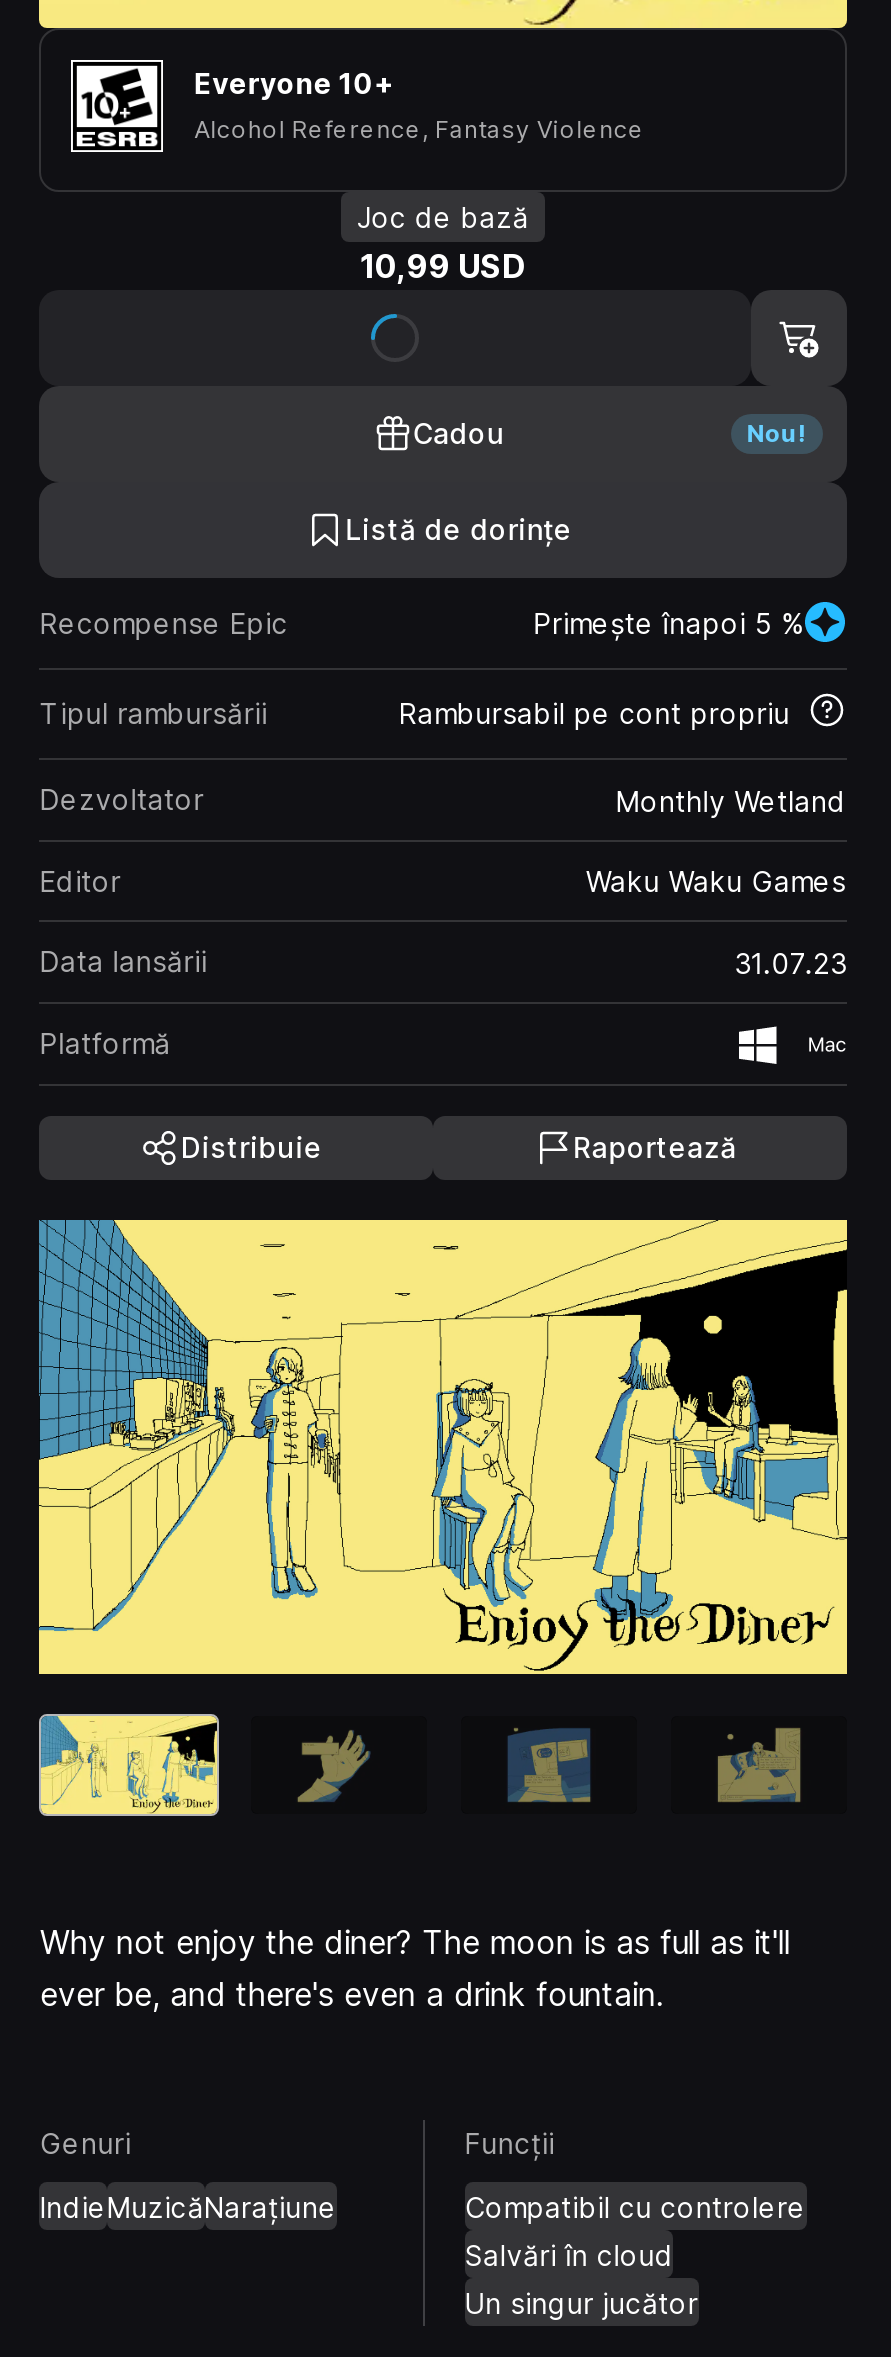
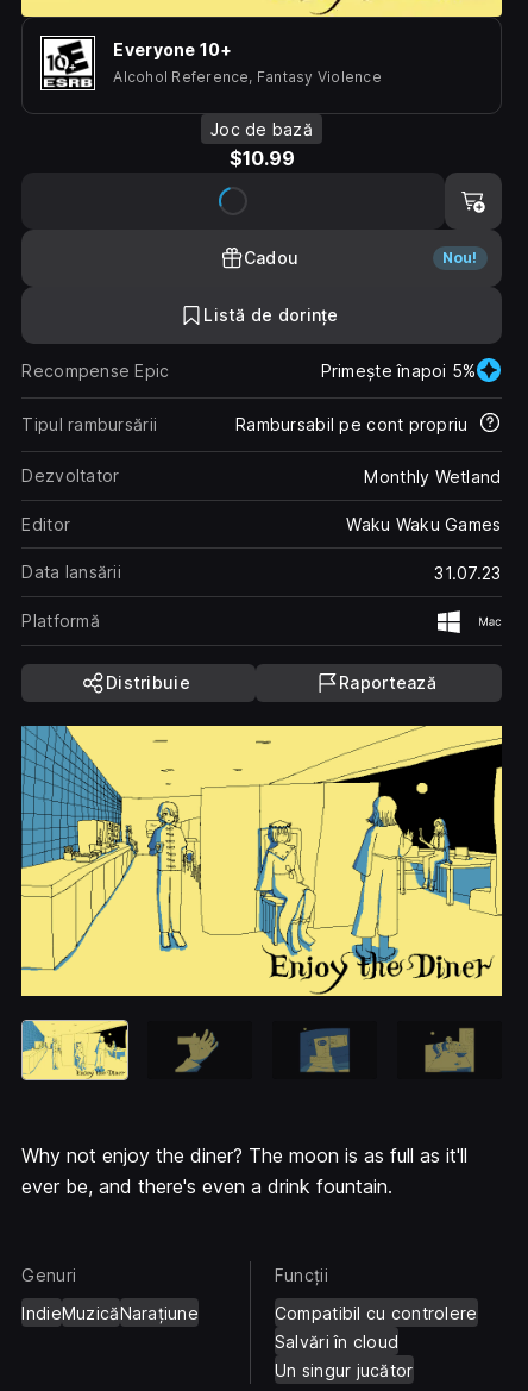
- 10,99 USD
+ $10.99

- Primește înapoi 5 %
+ Primește înapoi 5%
